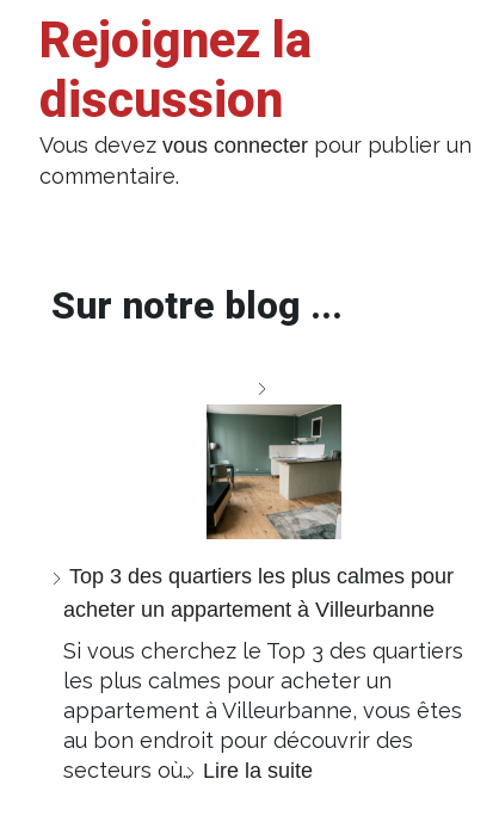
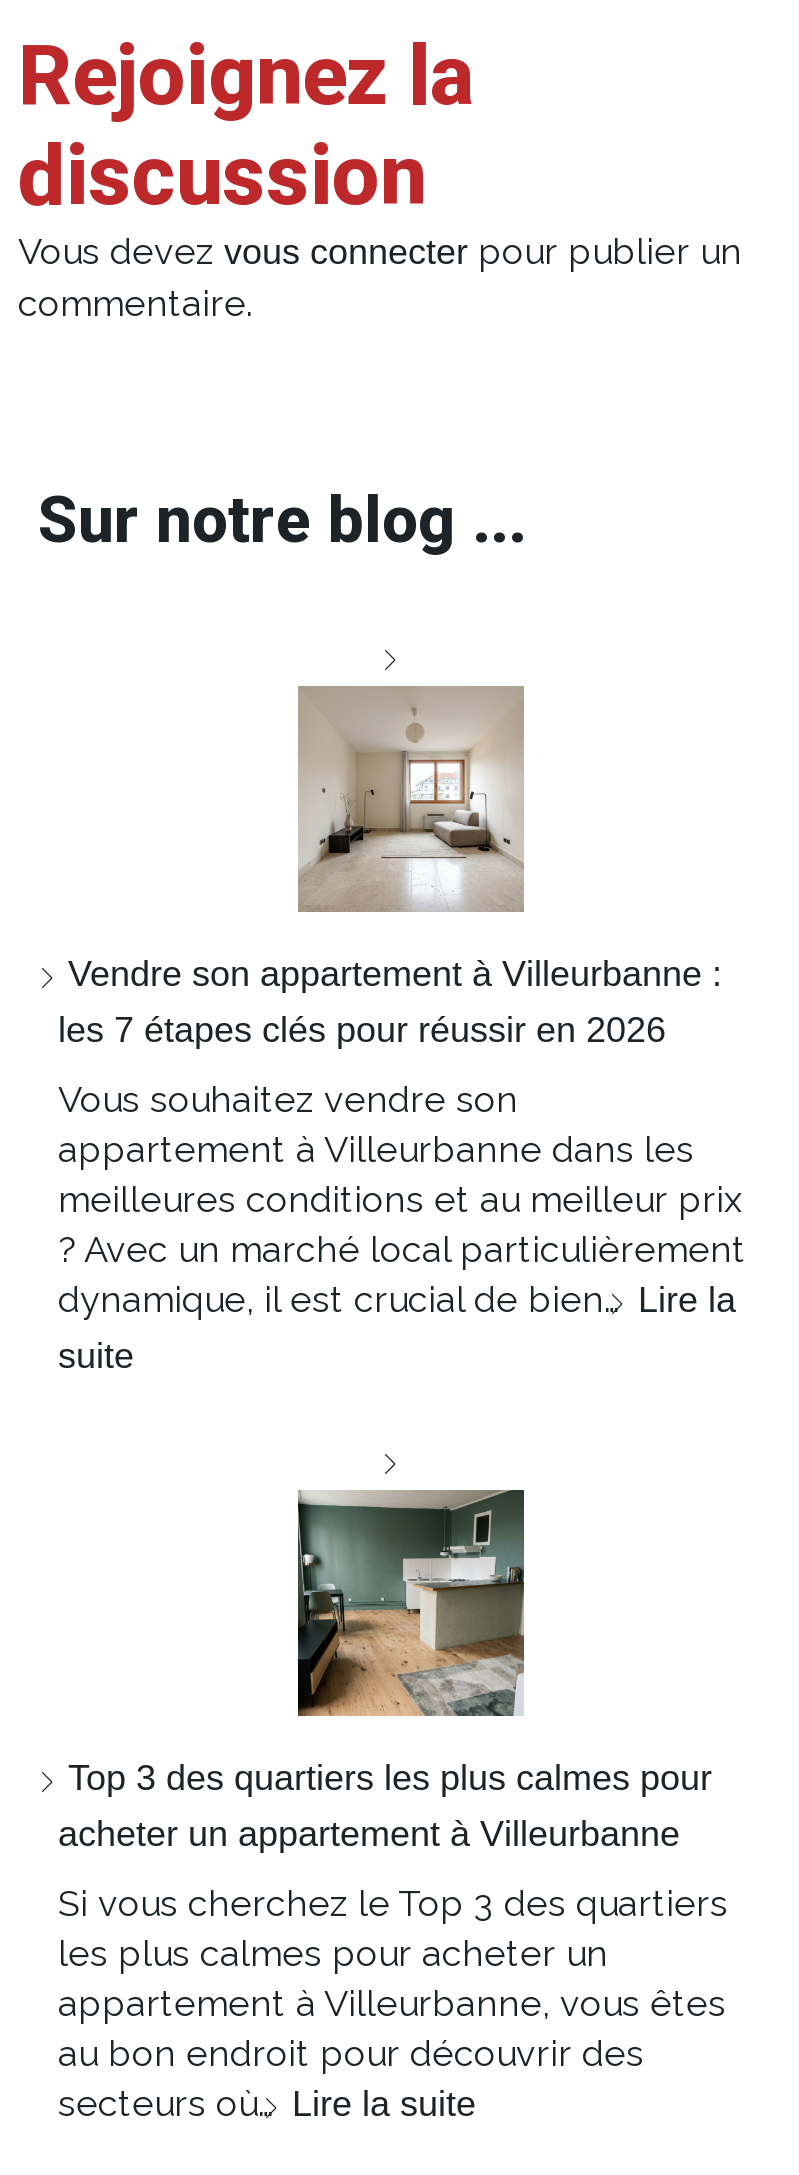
+ [image]
+ Vendre son appartement à Villeurbanne :
+ les 7 étapes clés pour réussir en 2026
+ Vous souhaitez vendre son
+ appartement à Villeurbanne dans les
+ meilleures conditions et au meilleur prix
+ ? Avec un marché local particulièrement
+ dynamique, il est crucial de bien… Lire la
+ suite
